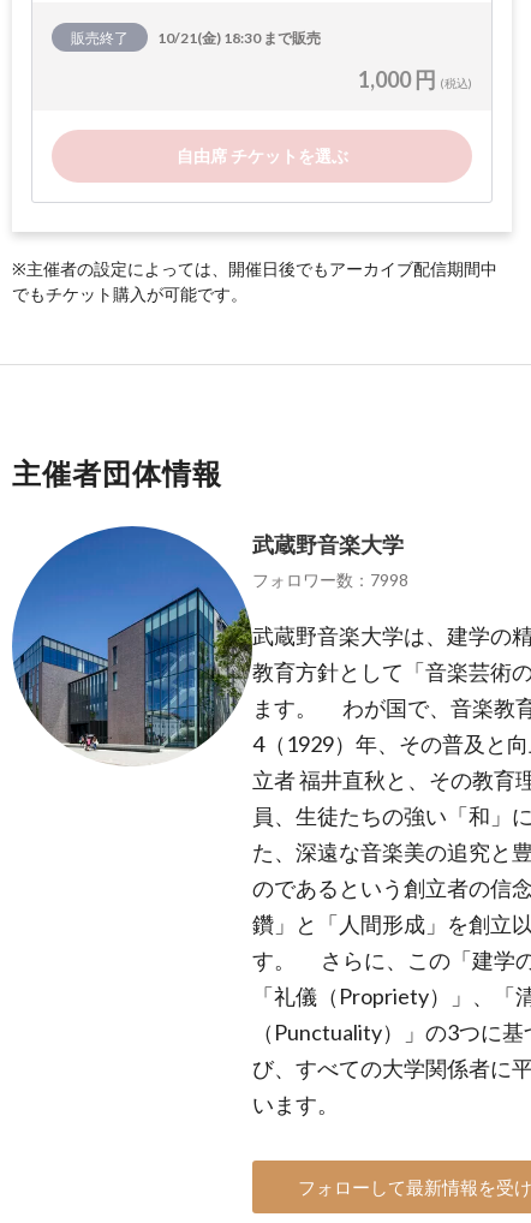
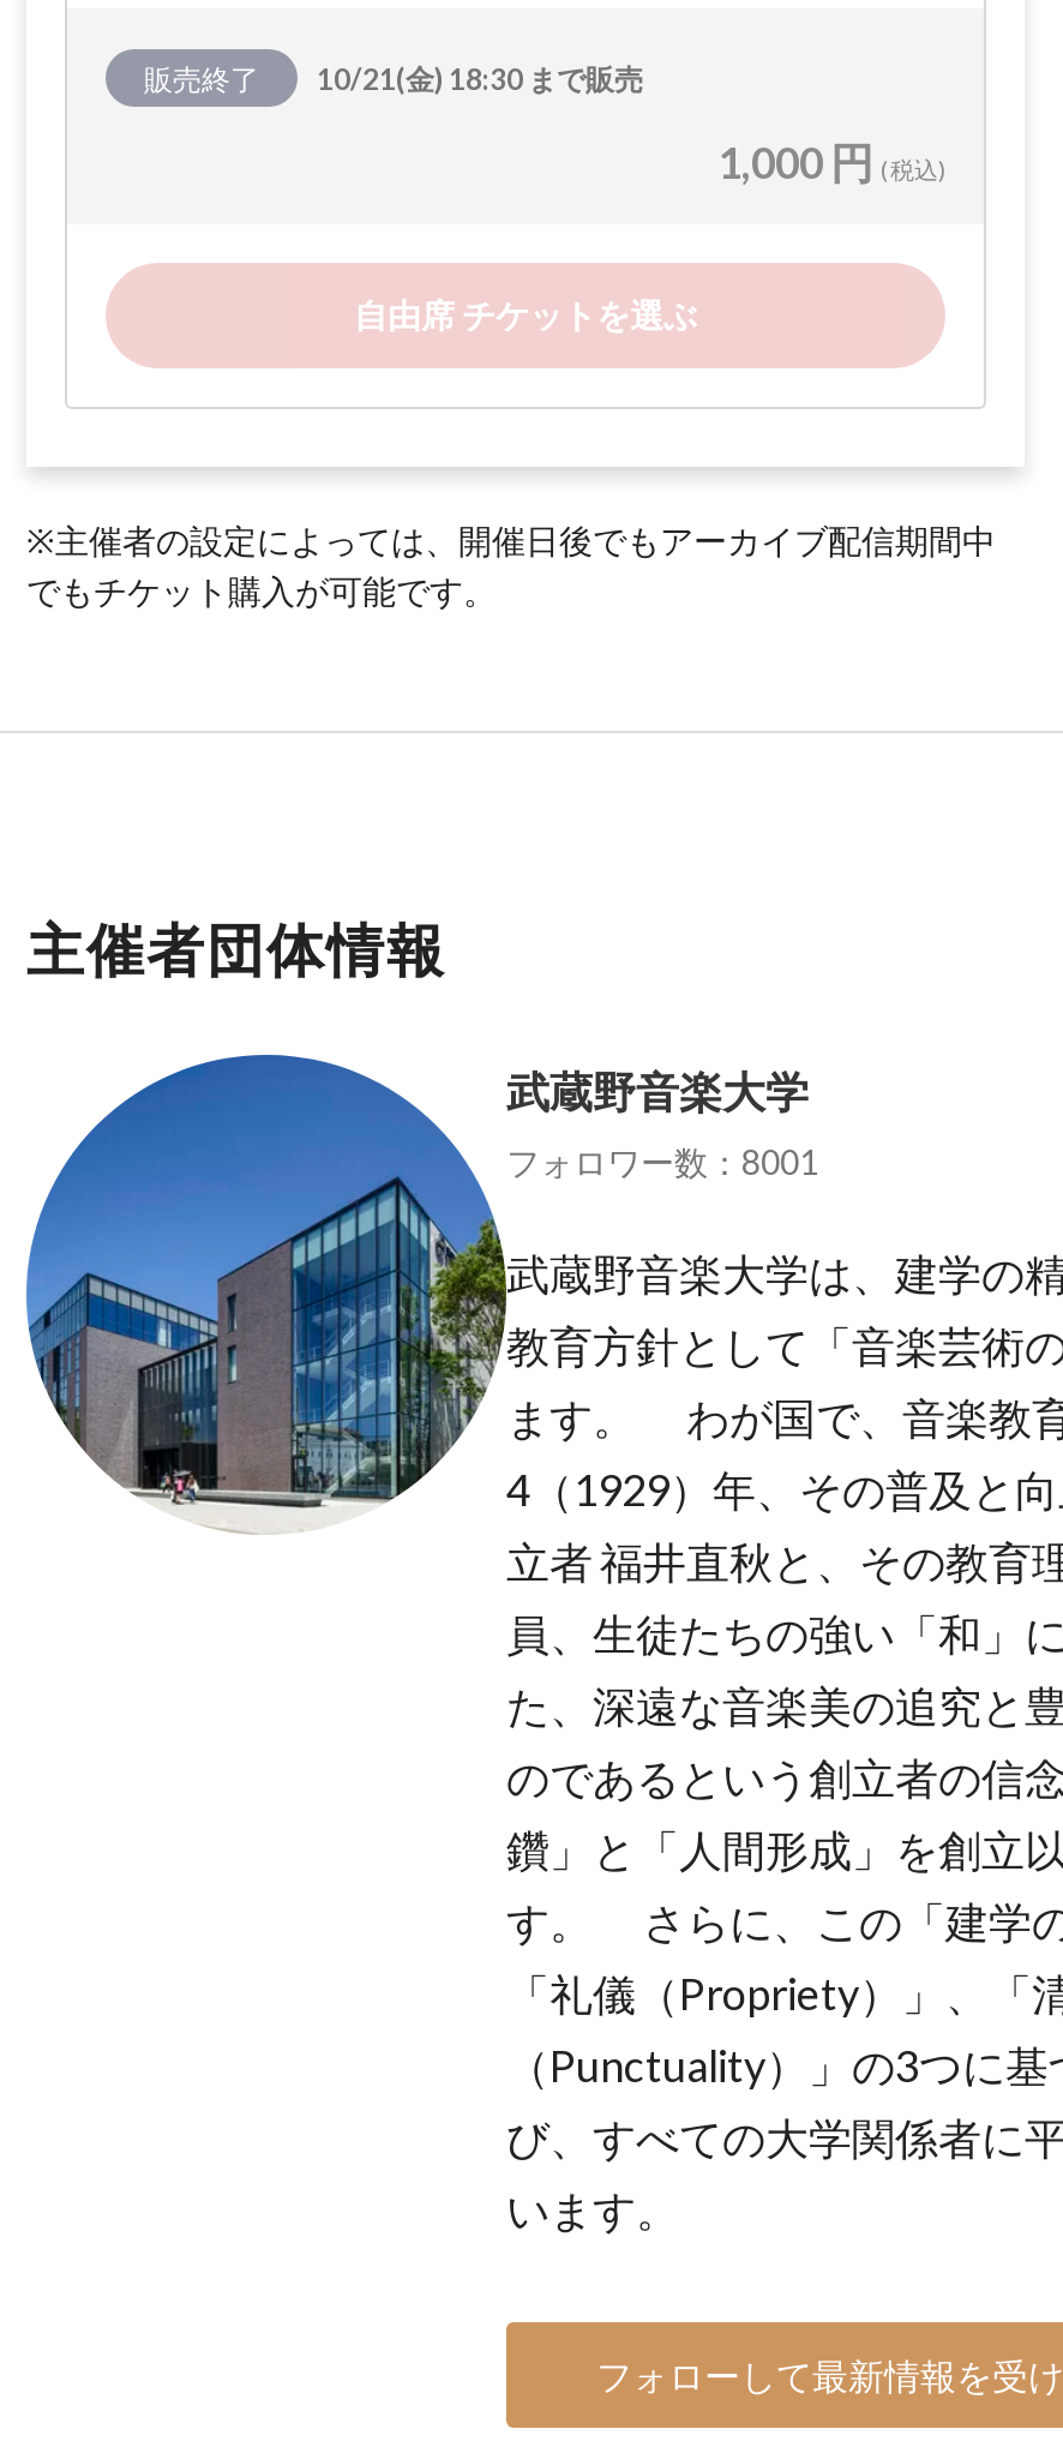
- フォロワー数：7998
+ フォロワー数：8001
